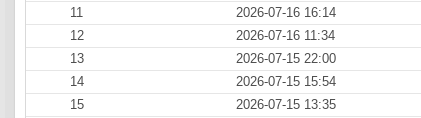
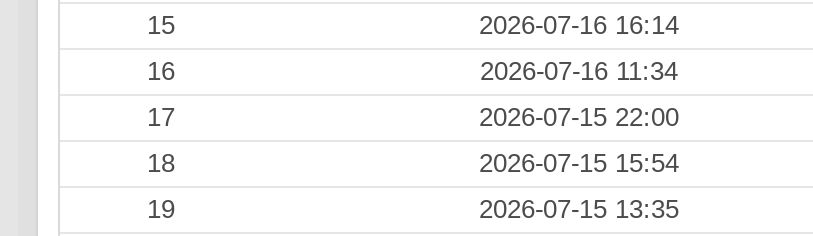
- 11
+ 15

- 12
+ 16

- 13
+ 17

- 14
+ 18

- 15
+ 19
